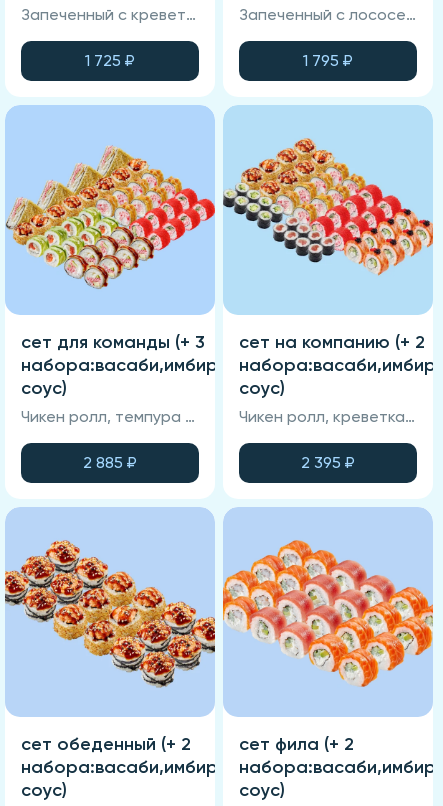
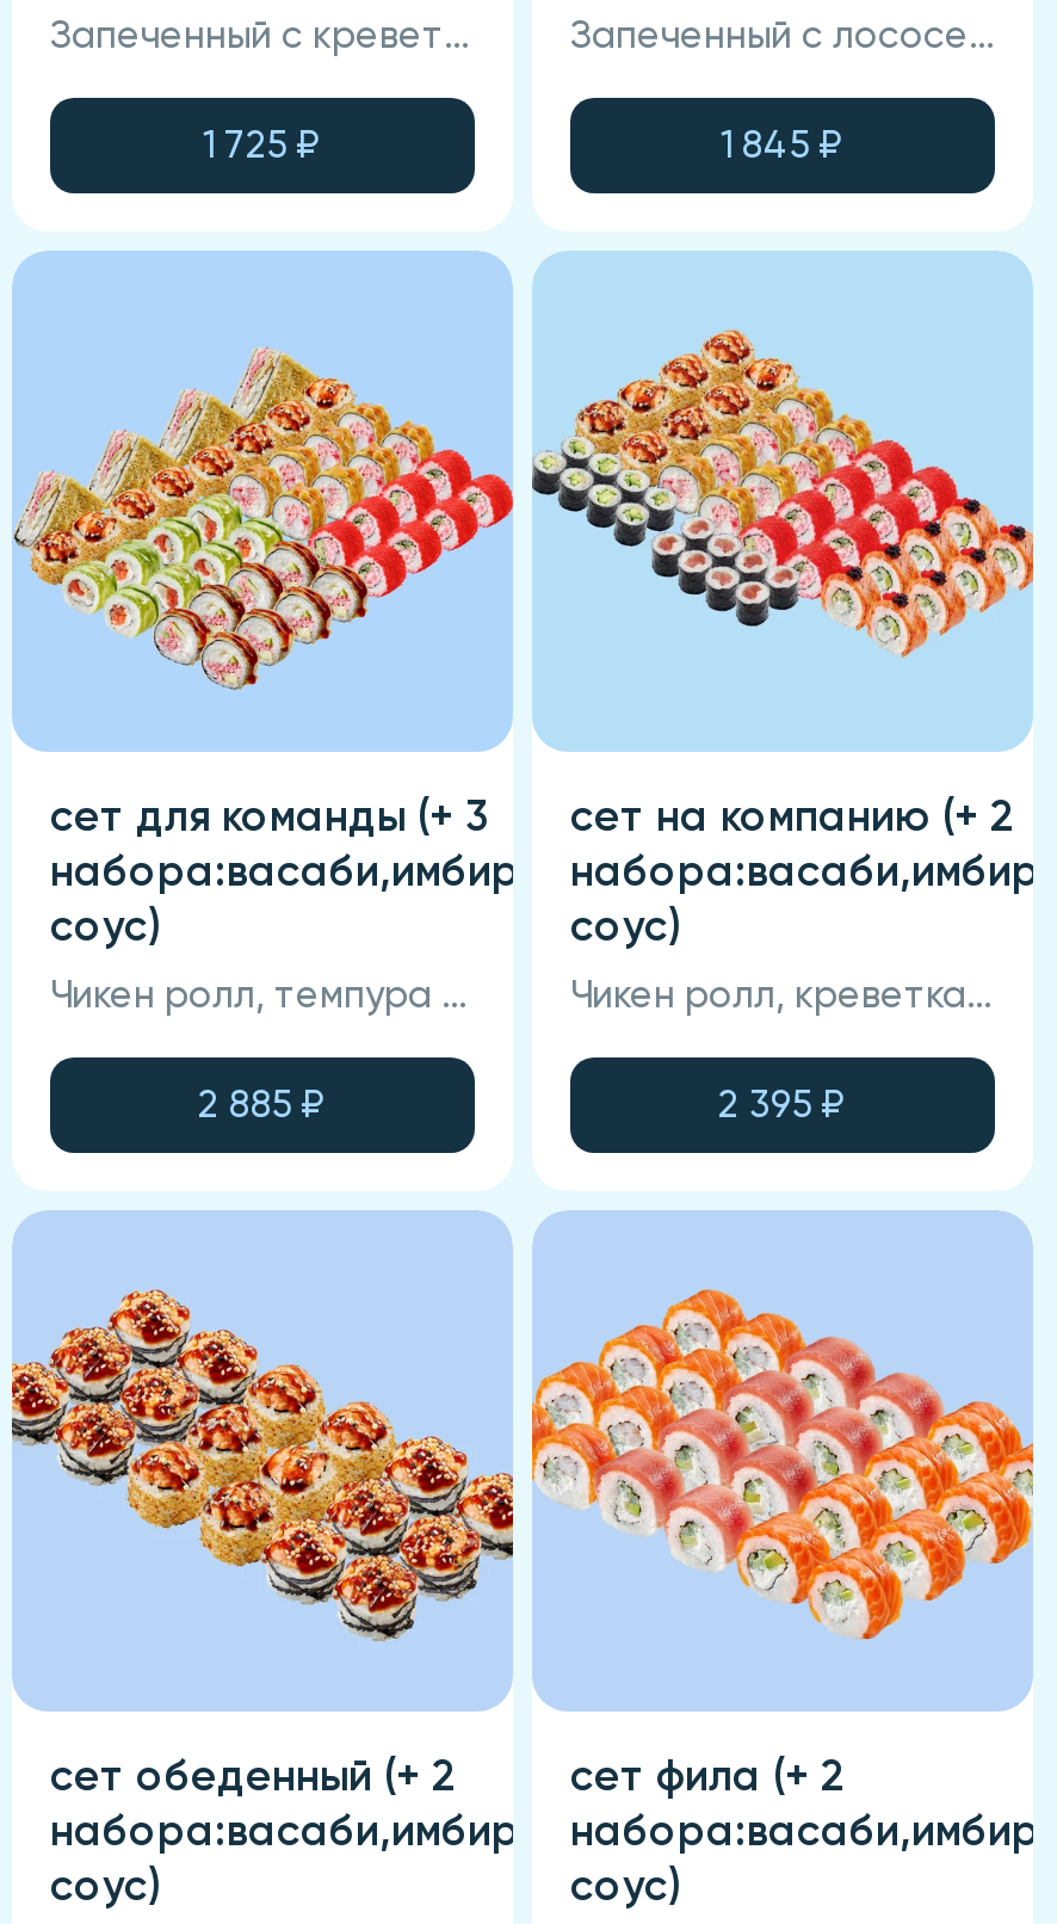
- 1 795 ₽
+ 1 845 ₽
